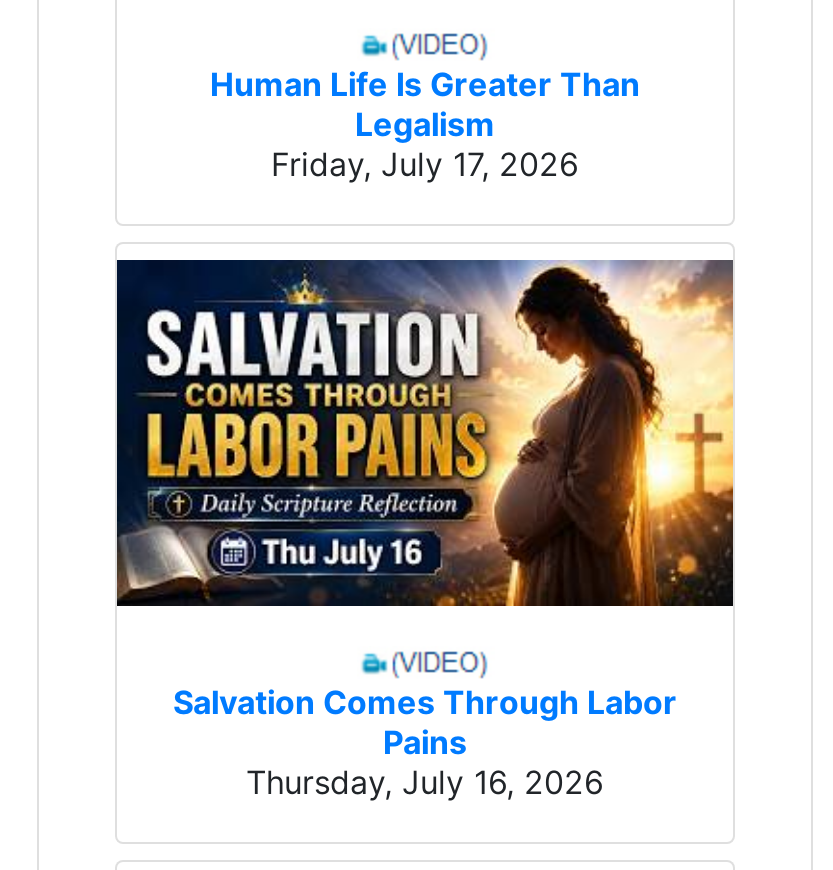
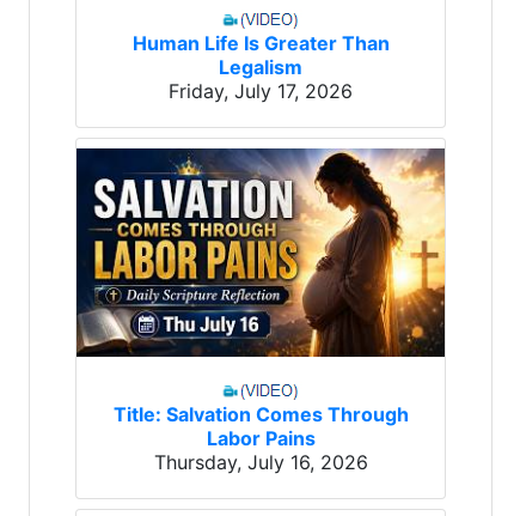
- Salvation Comes Through Labor
- Pains
+ Title: Salvation Comes Through
+ Labor Pains
